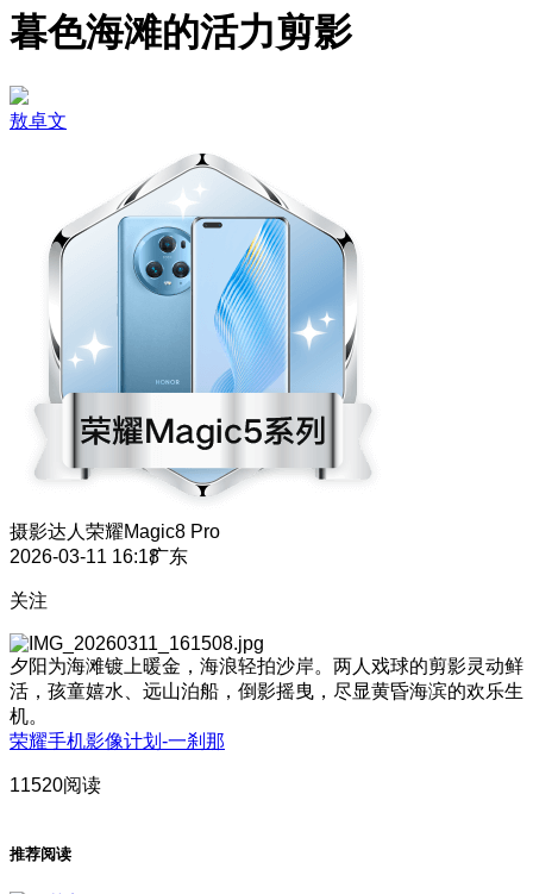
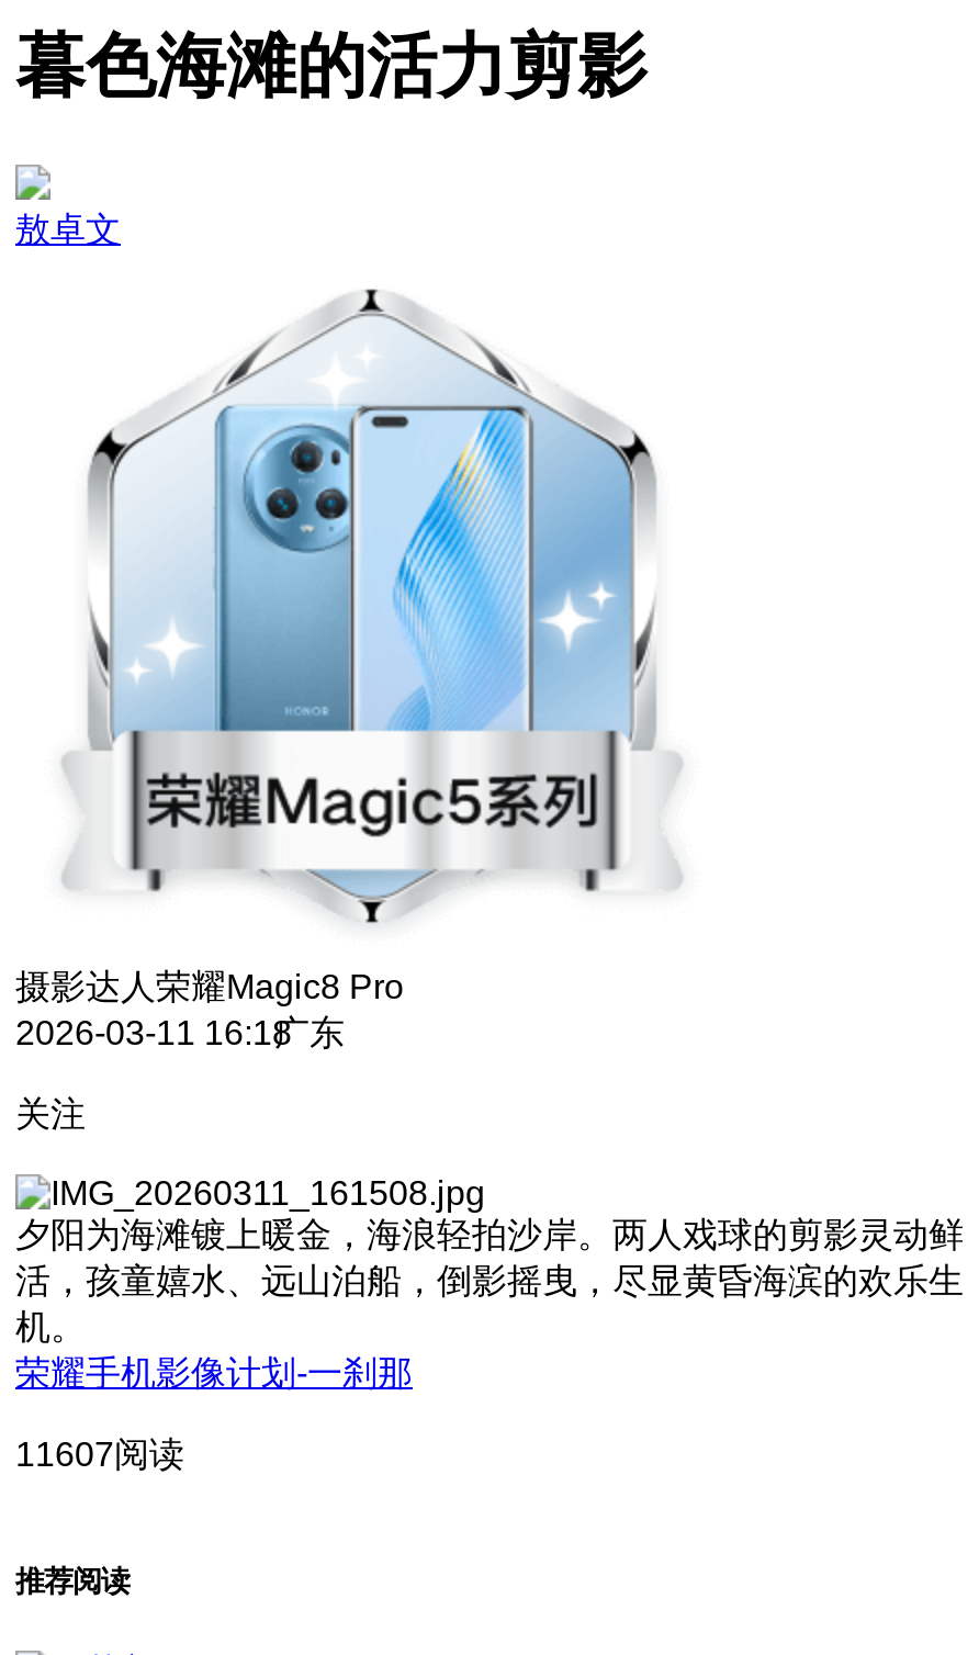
- 11520阅读
+ 11607阅读
